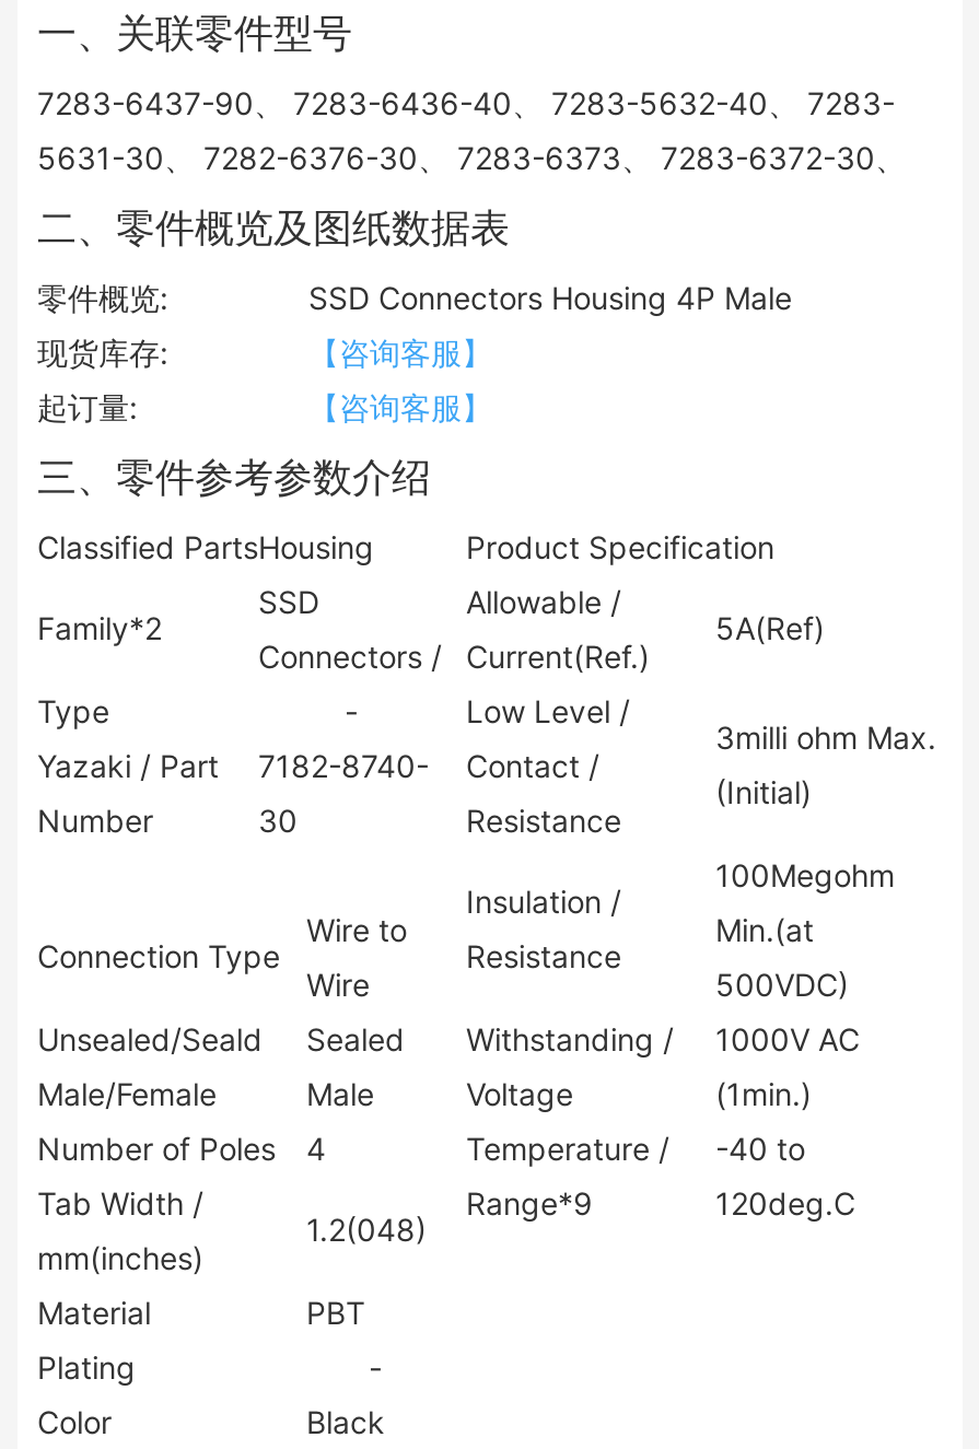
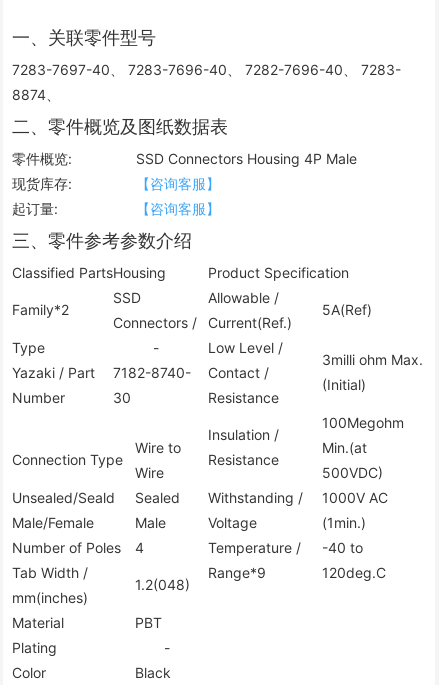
- 7283-6437-90、 7283-6436-40、 7283-5632-40、 7283-
+ 7283-7697-40、 7283-7696-40、 7282-7696-40、 7283-

- 5631-30、 7282-6376-30、 7283-6373、 7283-6372-30、
+ 8874、
